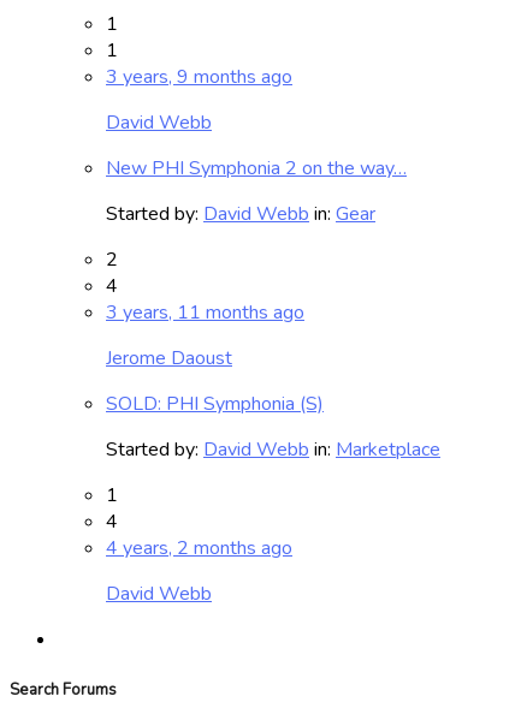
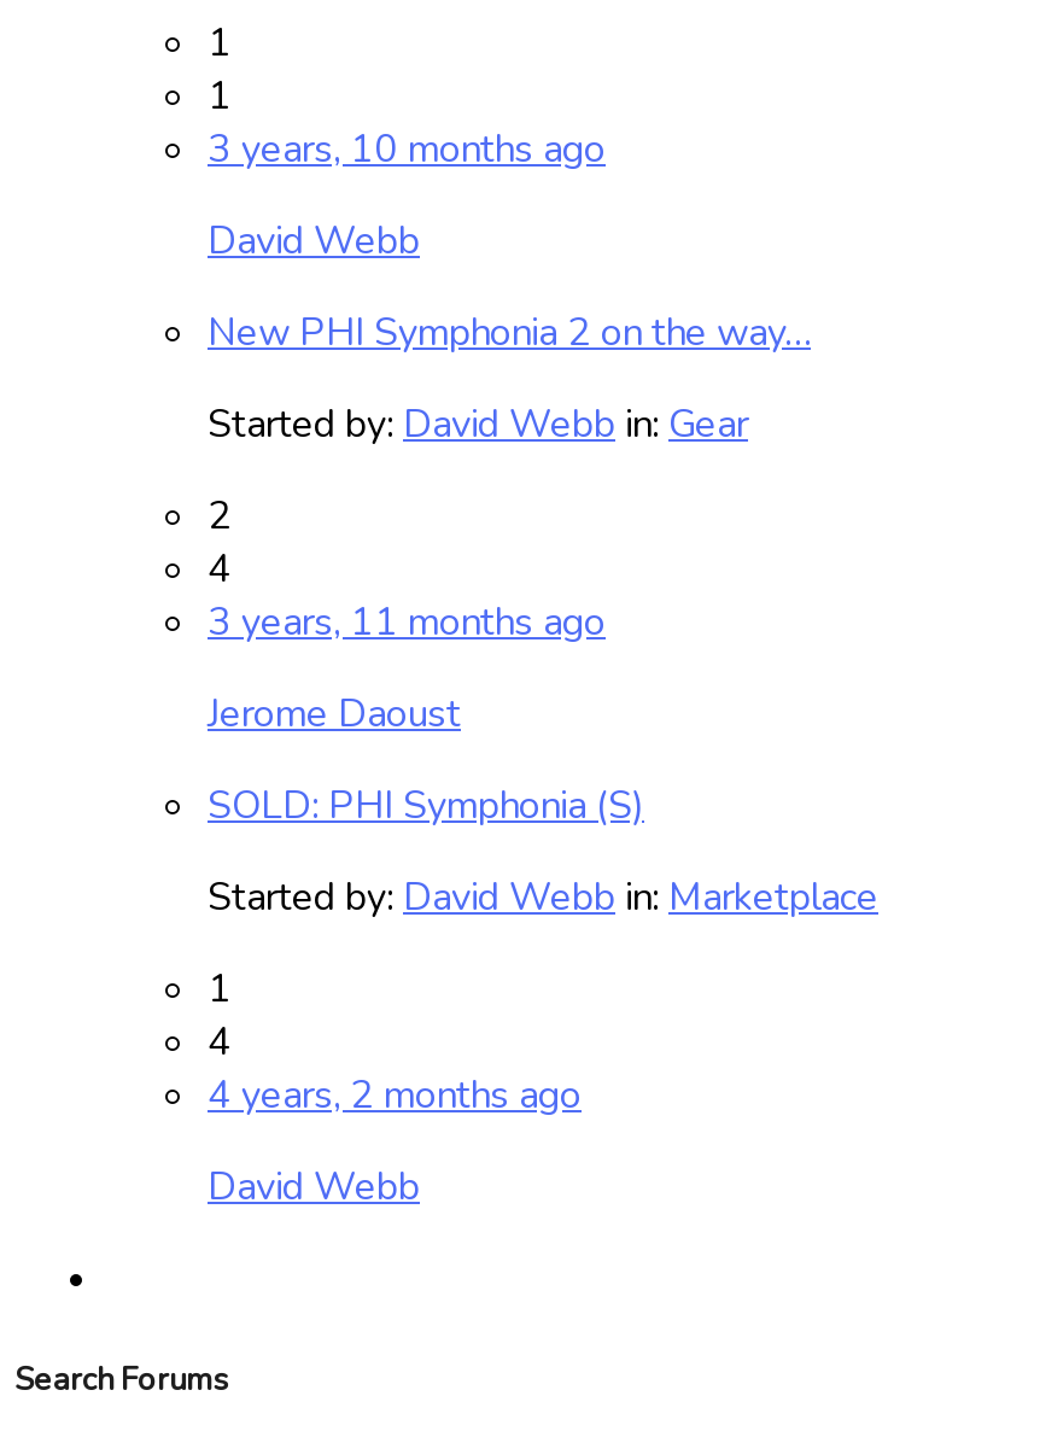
- 3 years, 9 months ago
+ 3 years, 10 months ago
